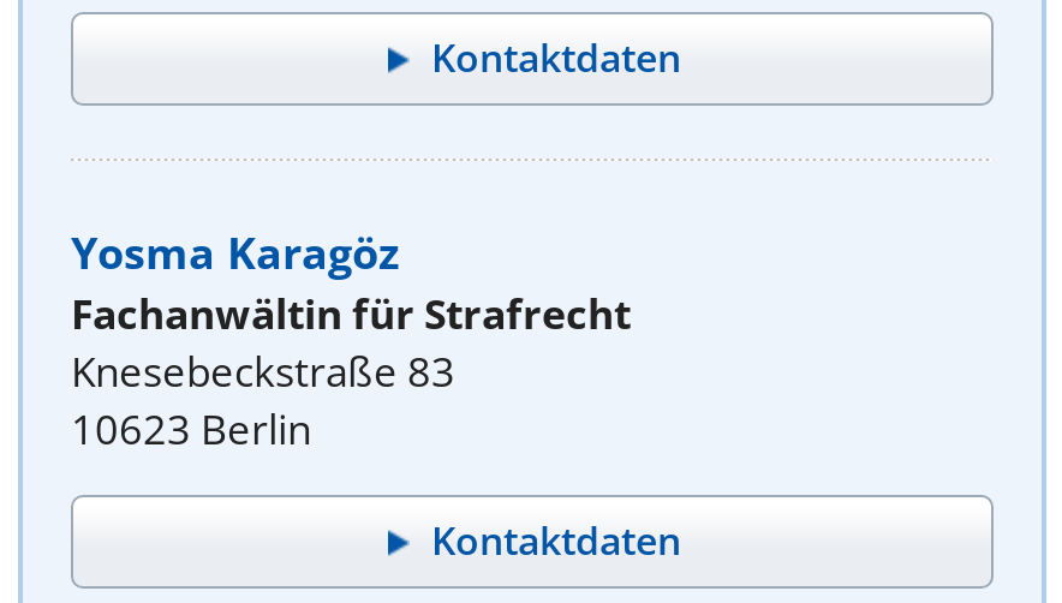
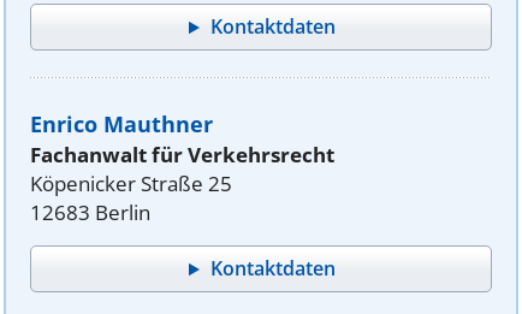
- Yosma Karagöz
- Fachanwältin für Strafrecht
- Knesebeckstraße 83
- 10623 Berlin
+ Enrico Mauthner
+ Fachanwalt für Verkehrsrecht
+ Köpenicker Straße 25
+ 12683 Berlin
